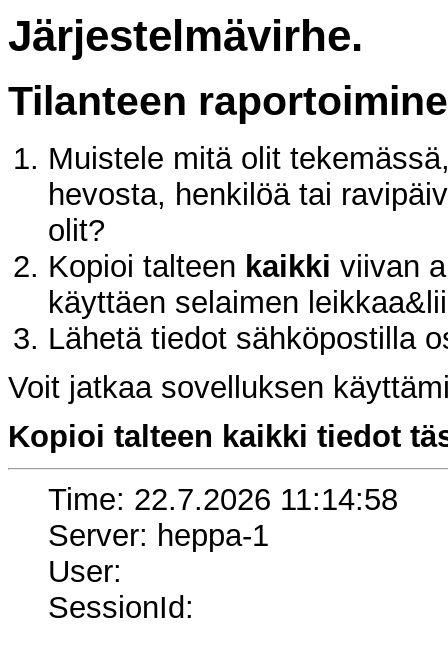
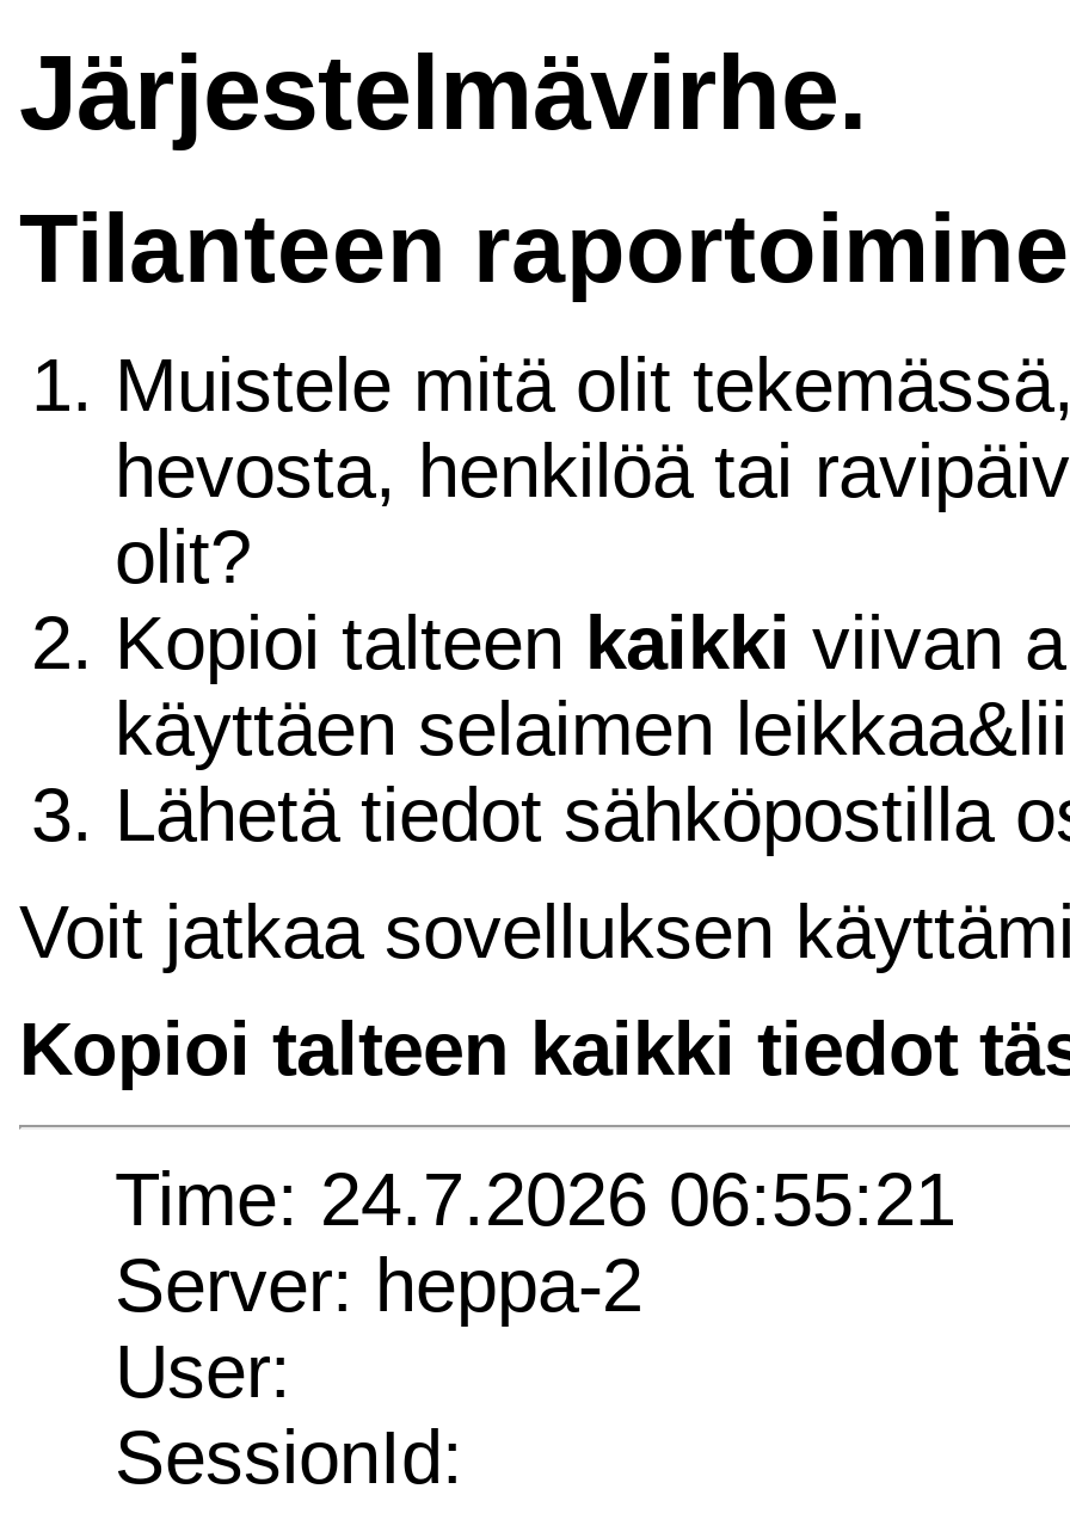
- Time: 22.7.2026 11:14:58
+ Time: 24.7.2026 06:55:21

- Server: heppa-1
+ Server: heppa-2
